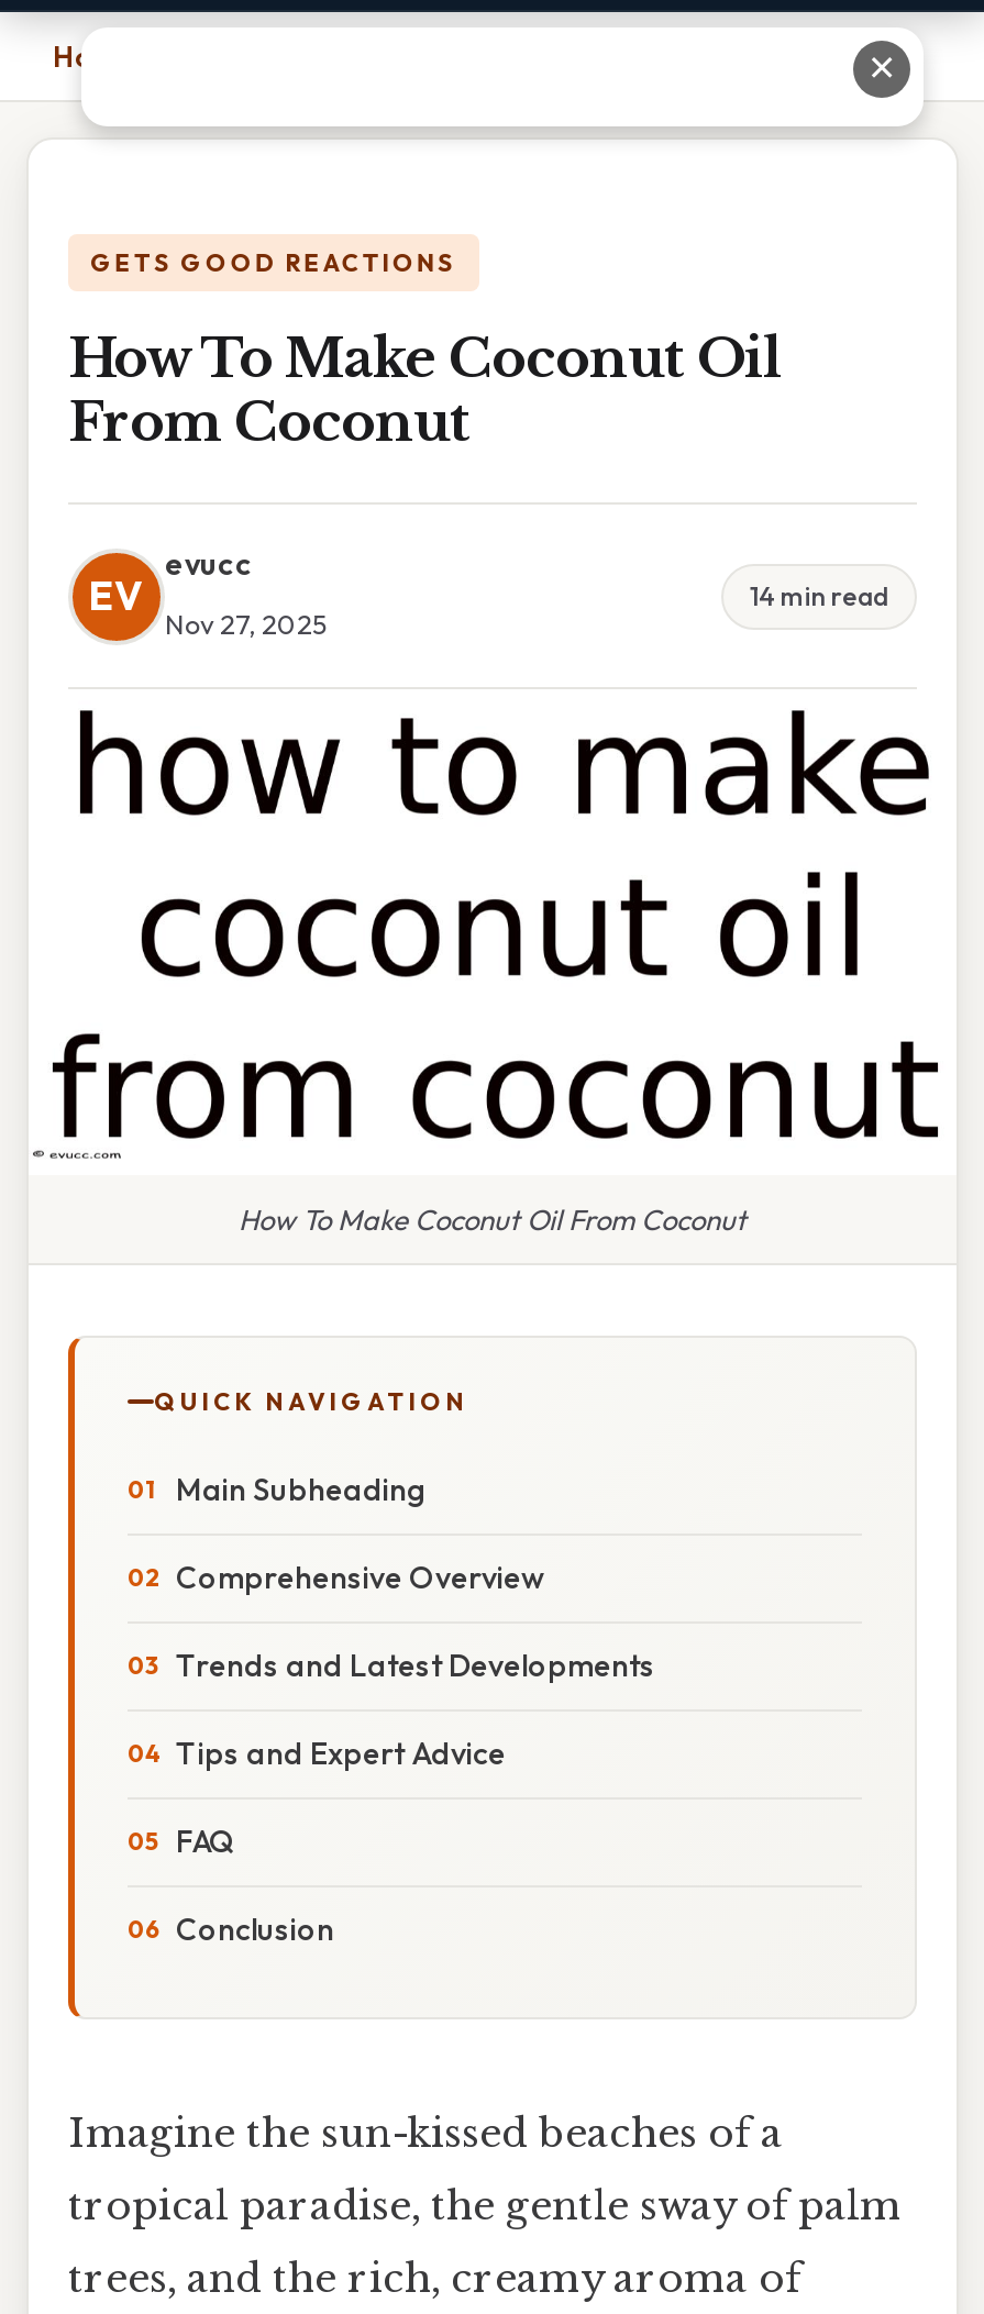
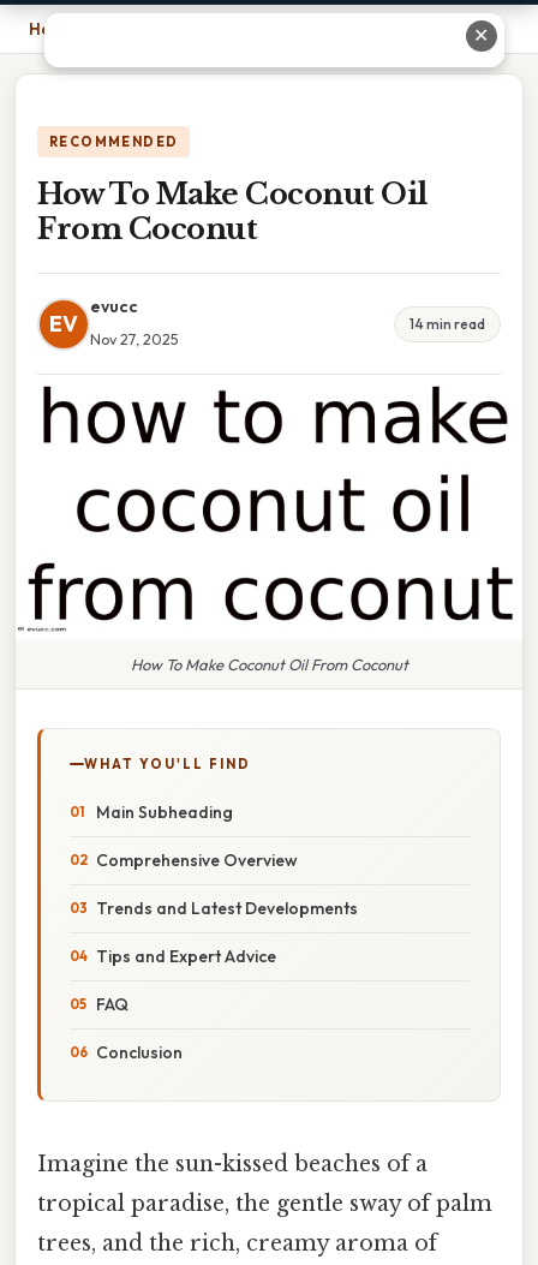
- GETS GOOD REACTIONS
+ RECOMMENDED

- QUICK NAVIGATION
+ WHAT YOU'LL FIND
